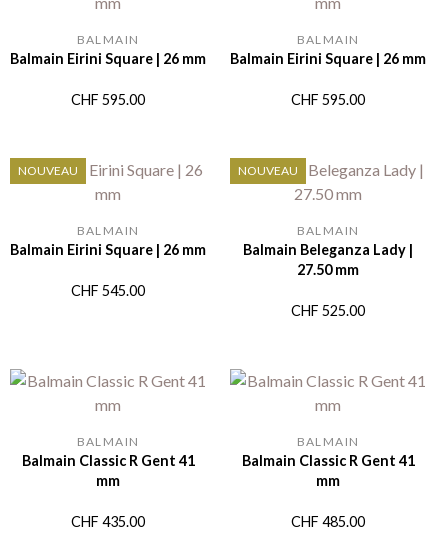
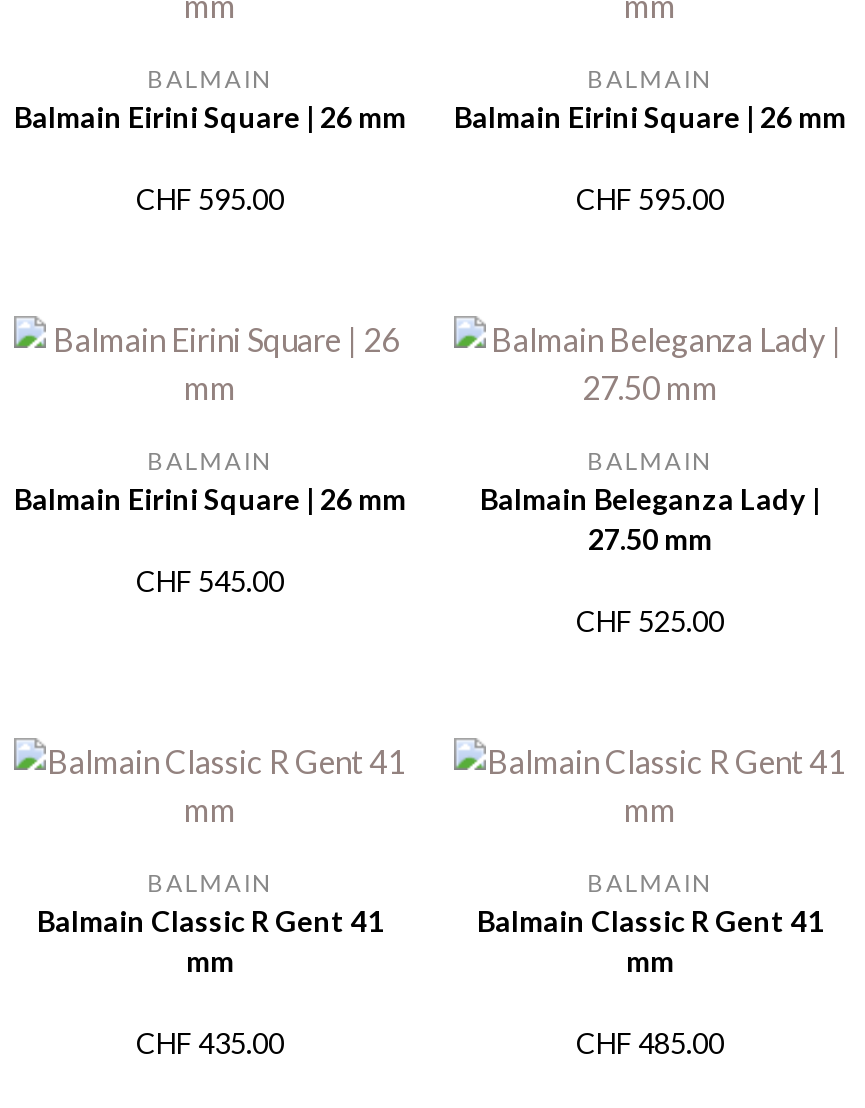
- NOUVEAU

- NOUVEAU
